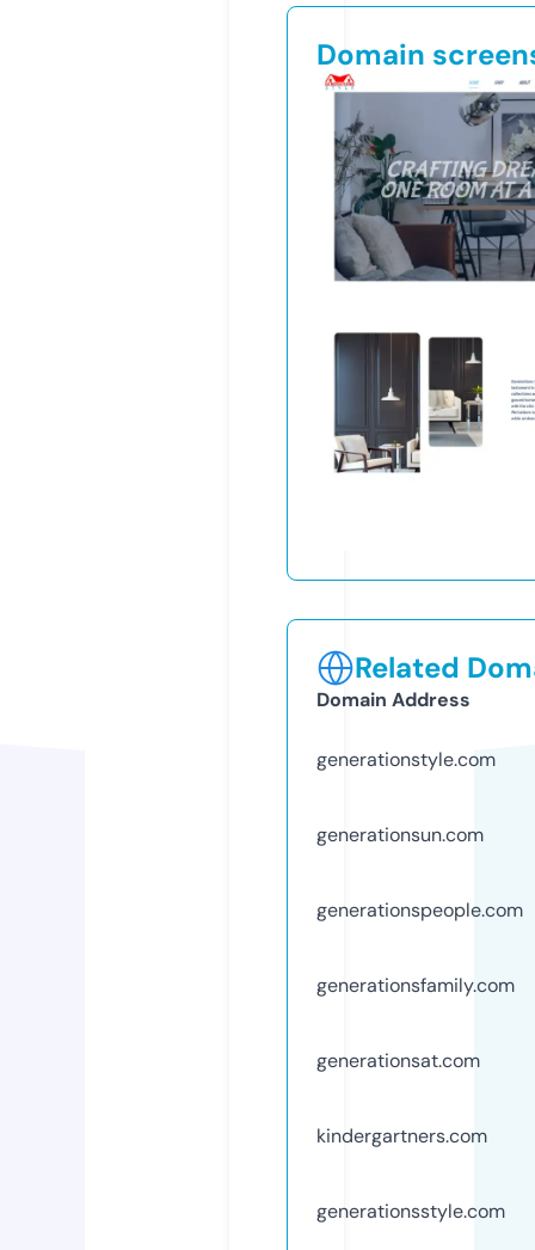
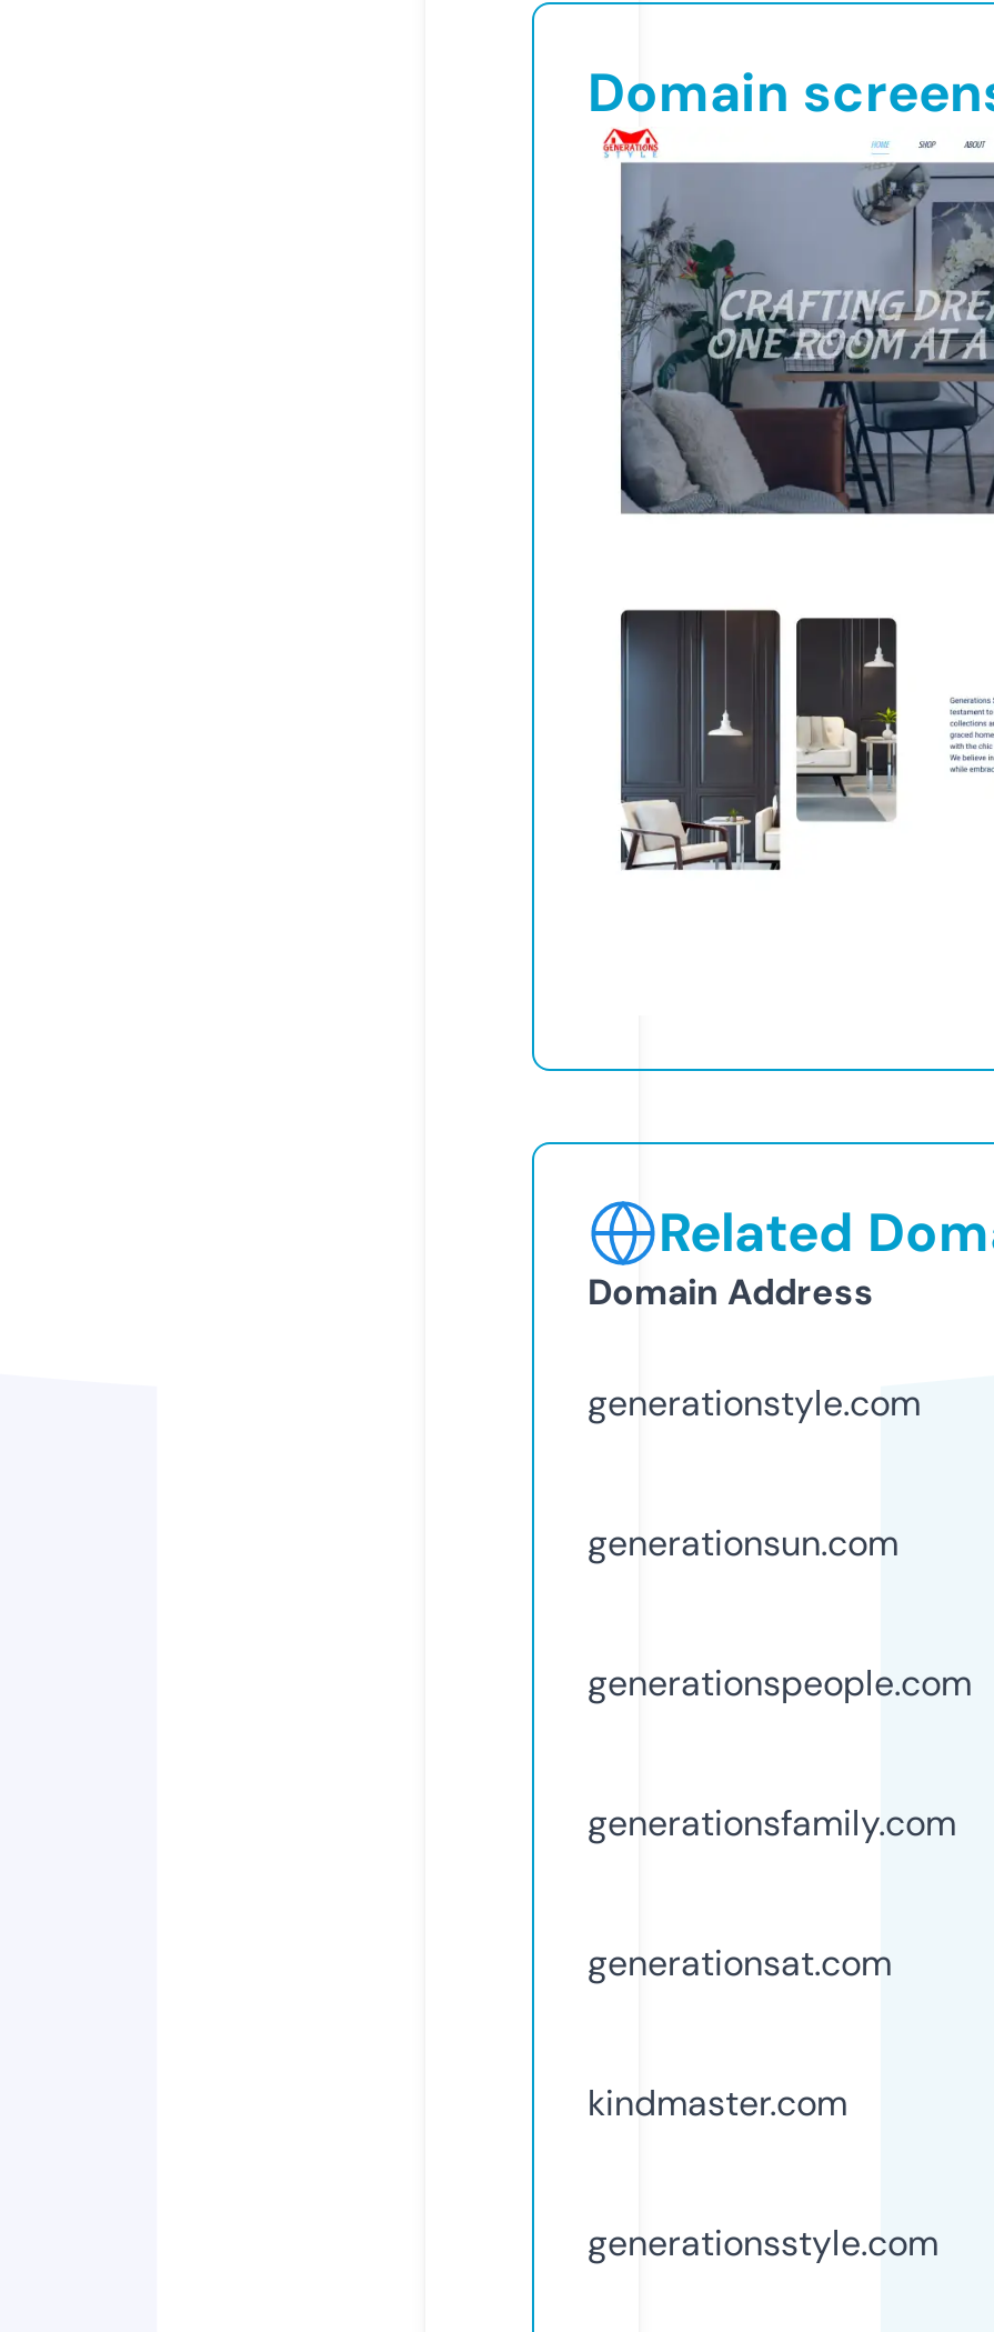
- kindergartners.com
+ kindmaster.com
